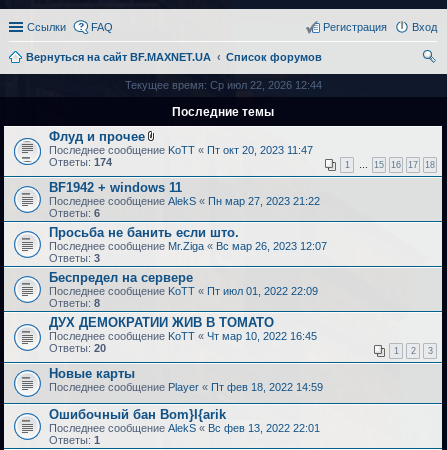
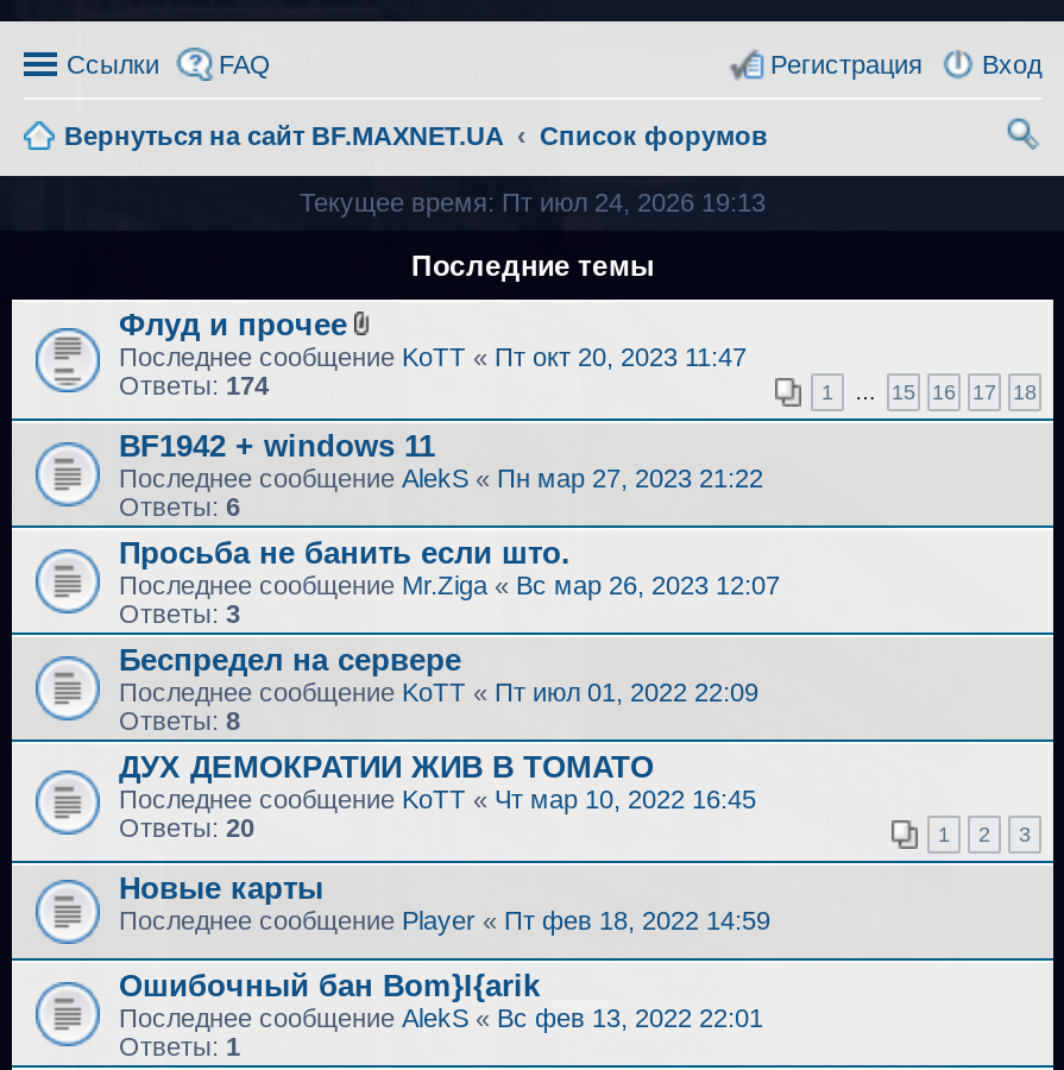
- Текущее время: Ср июл 22, 2026 12:44
+ Текущее время: Пт июл 24, 2026 19:13
